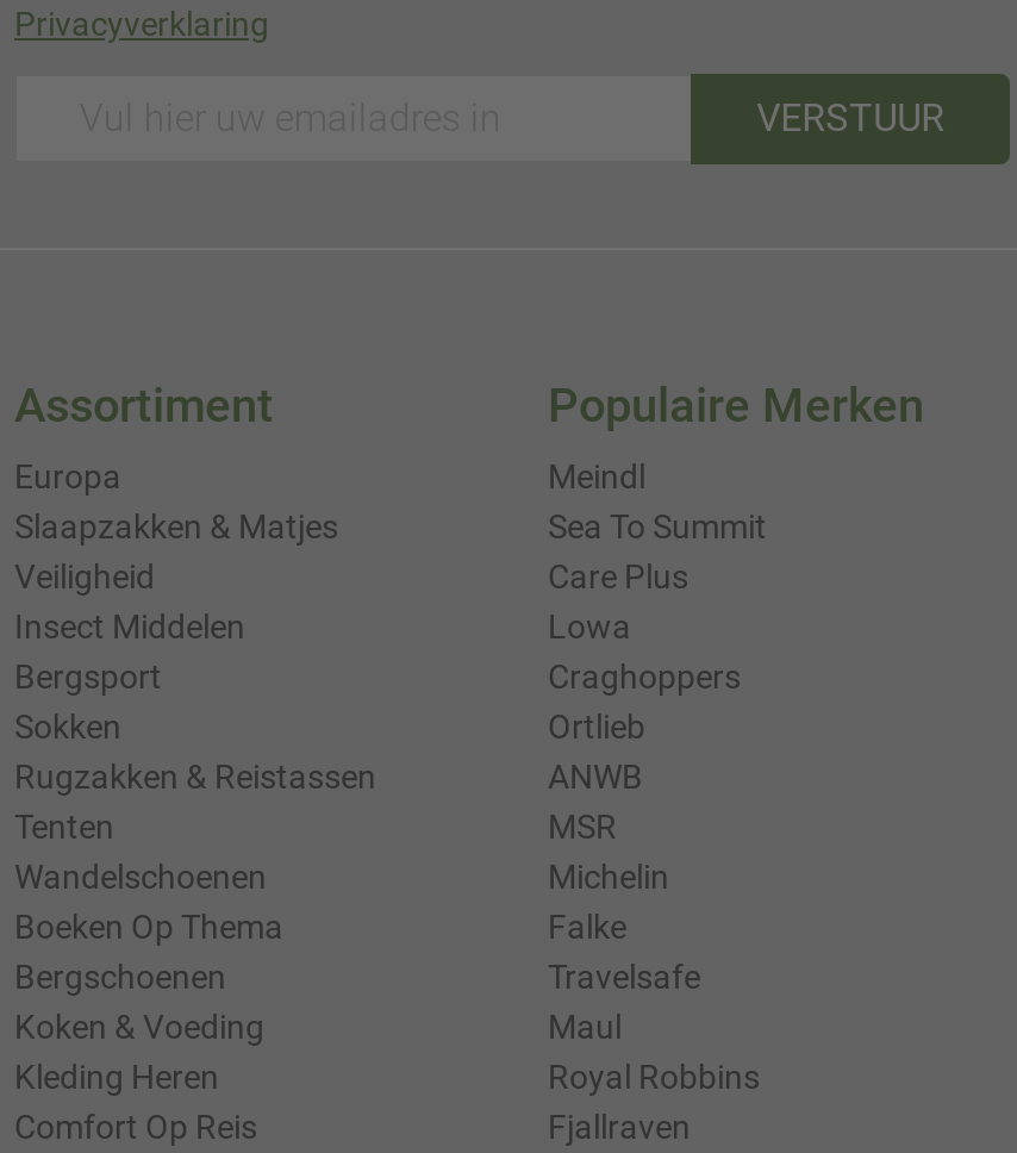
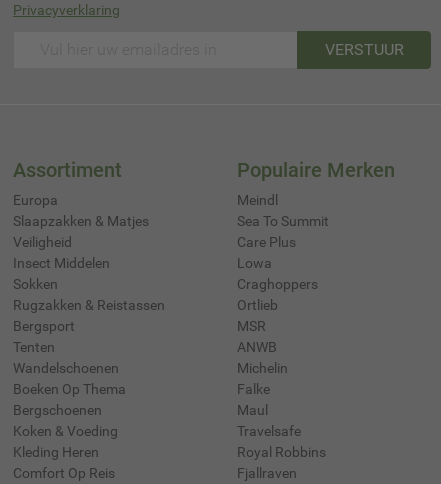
moved down: Bergsport

moved up: Sokken | Rugzakken & Reistassen

moved down: ANWB

moved up: MSR

moved down: Travelsafe

moved up: Maul
